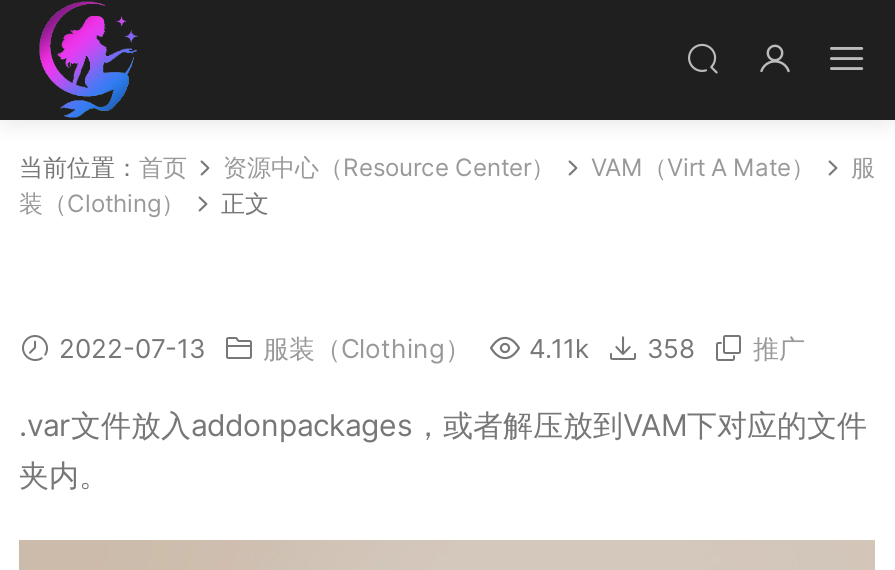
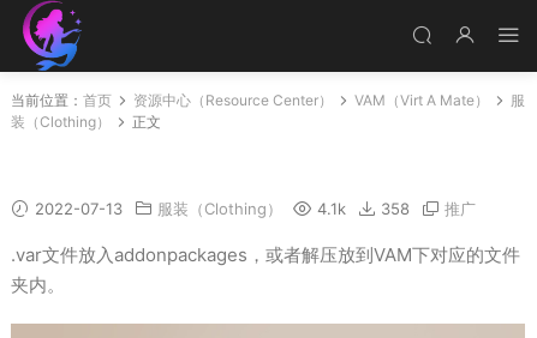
- 2022-07-13 服装（Clothing） 4.11k 358 推广
+ 2022-07-13 服装（Clothing） 4.1k 358 推广
